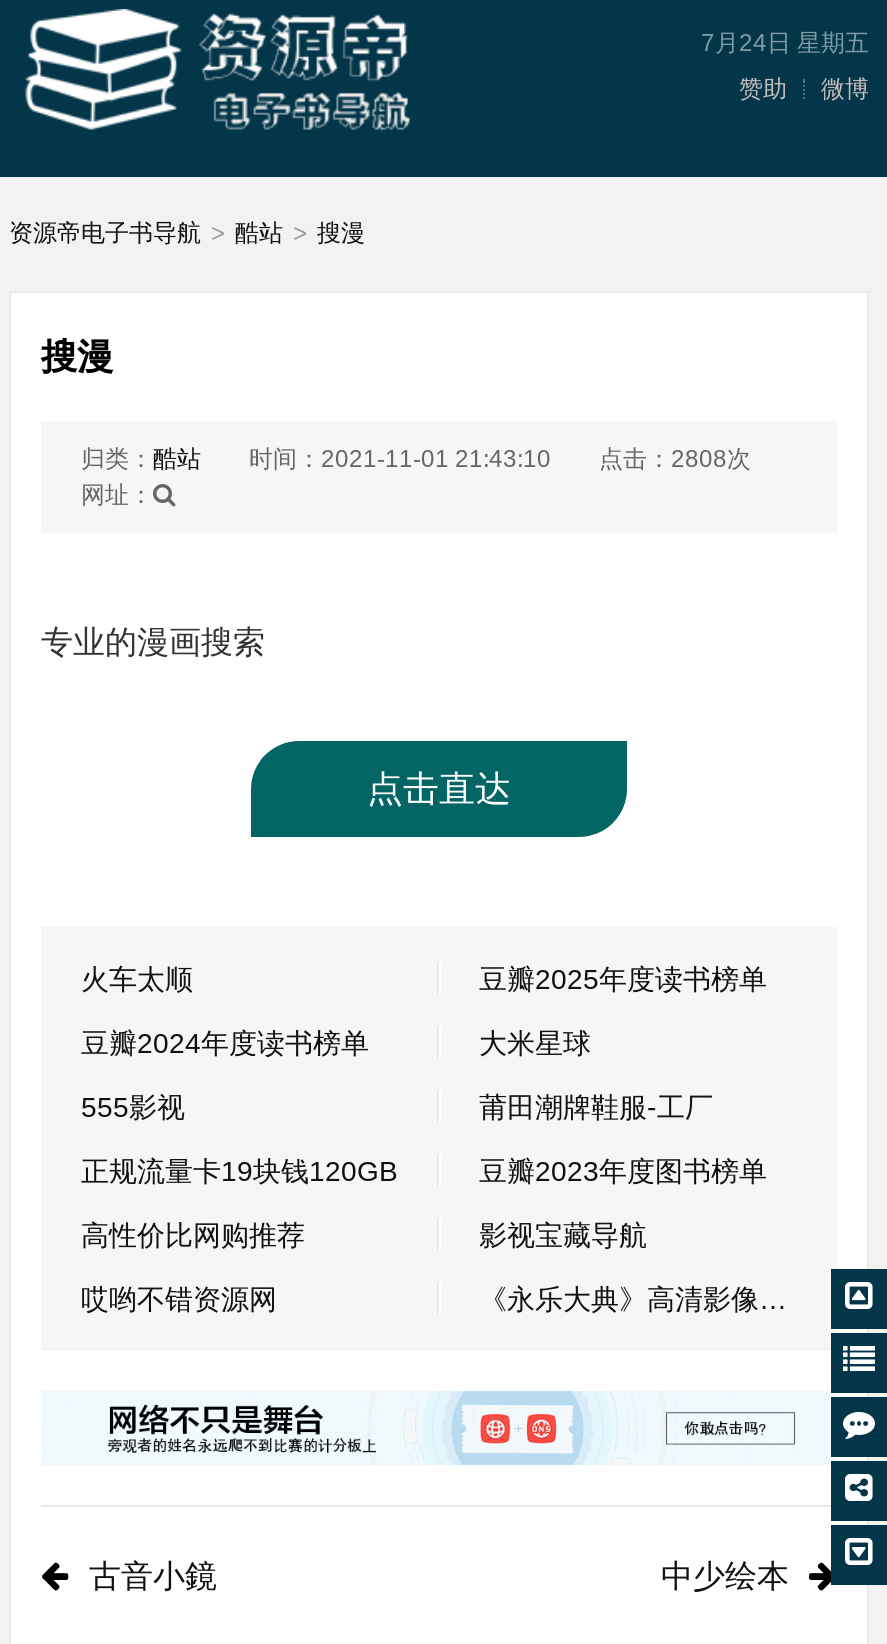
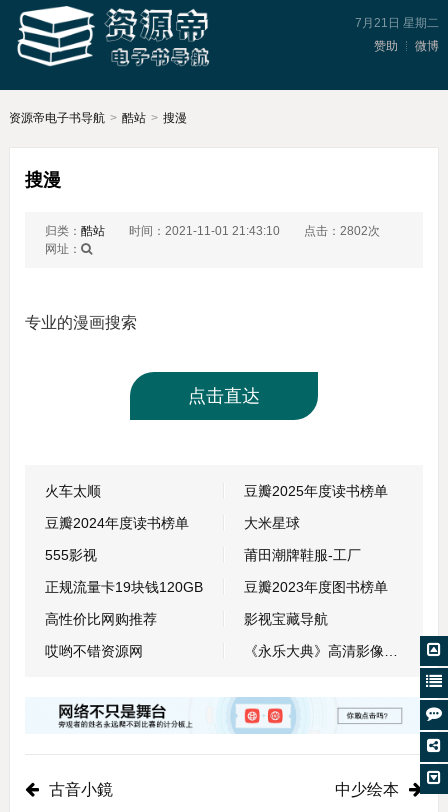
- 7月24日 星期五
+ 7月21日 星期二

- 归类：酷站 时间：2021-11-01 21:43:10 点击：2808次
+ 归类：酷站 时间：2021-11-01 21:43:10 点击：2802次
